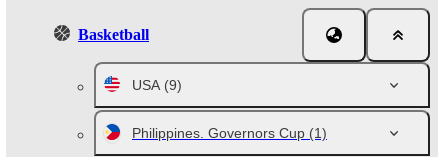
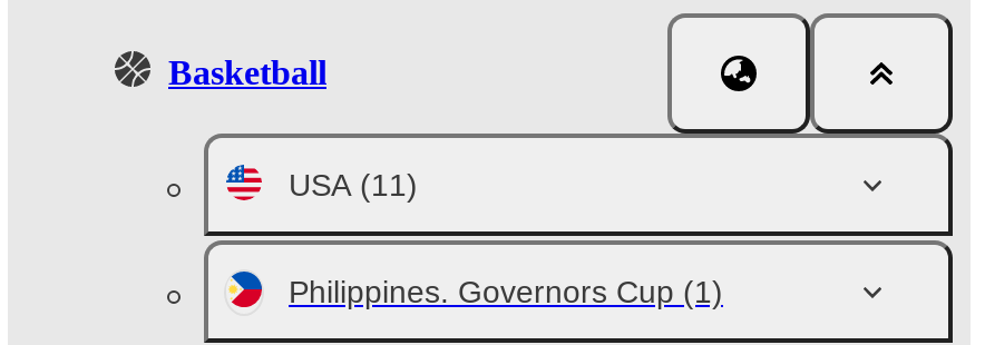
- USA (9)
+ USA (11)
